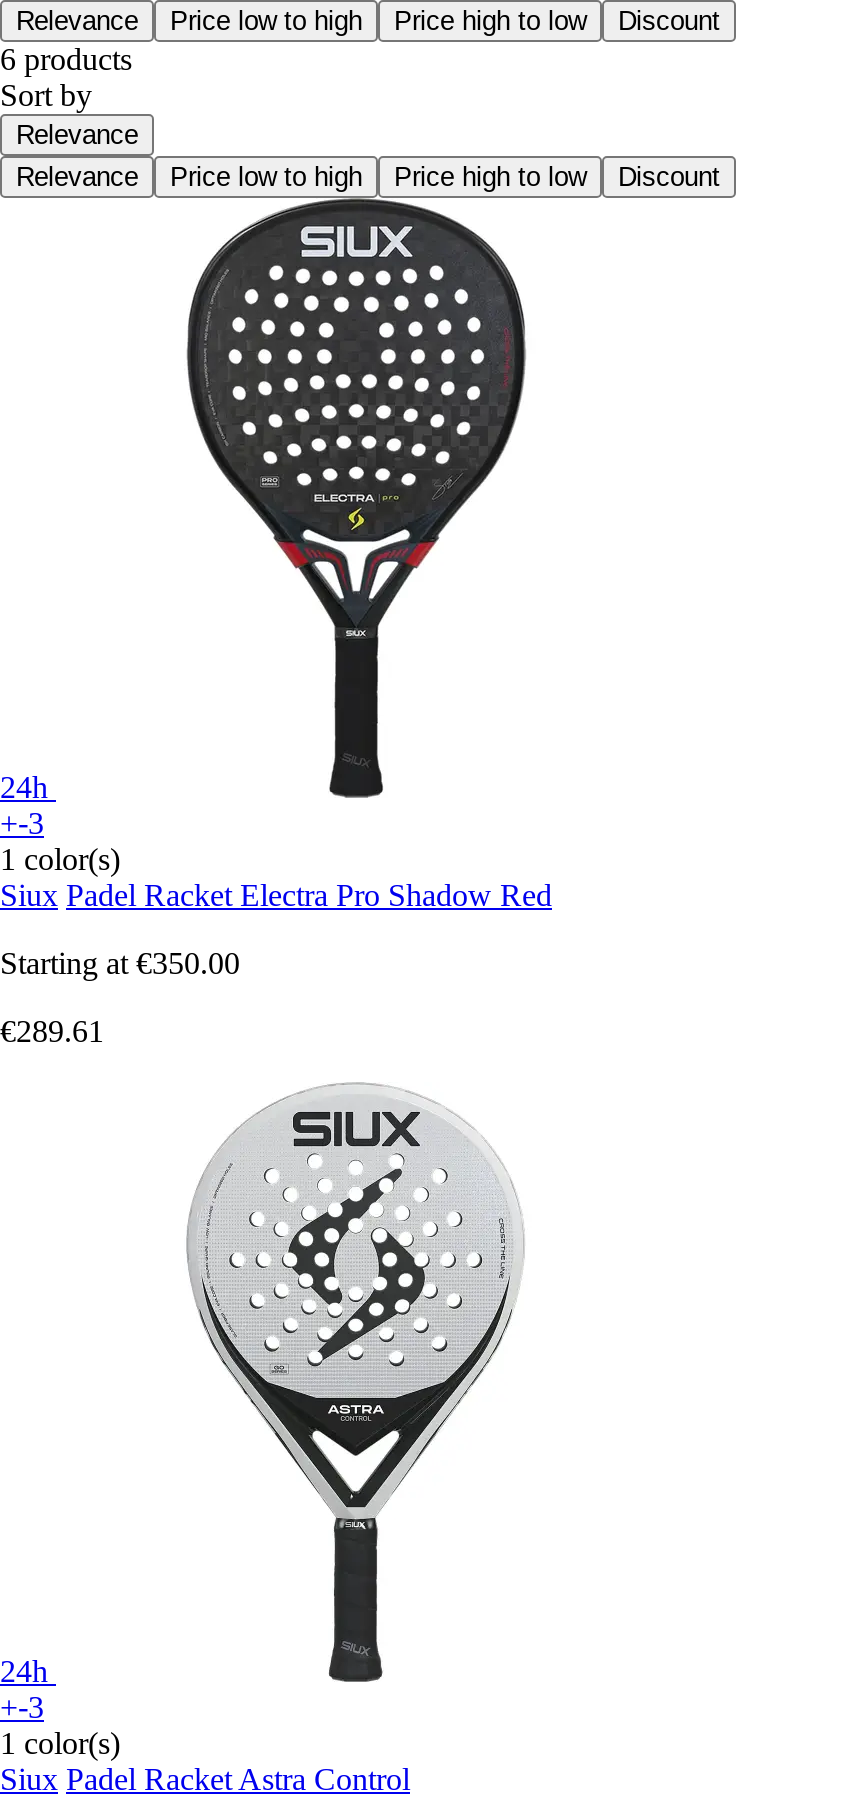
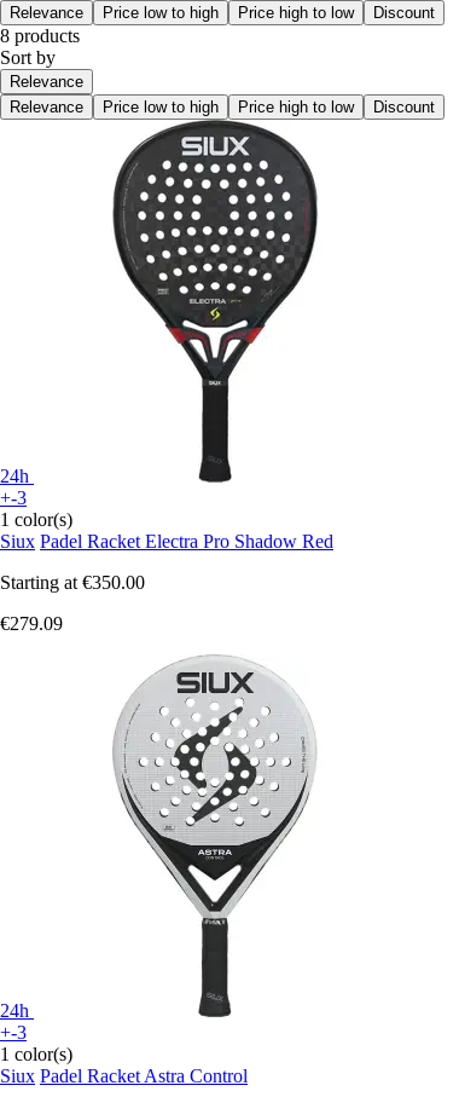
- 6 products
+ 8 products

- €289.61
+ €279.09
